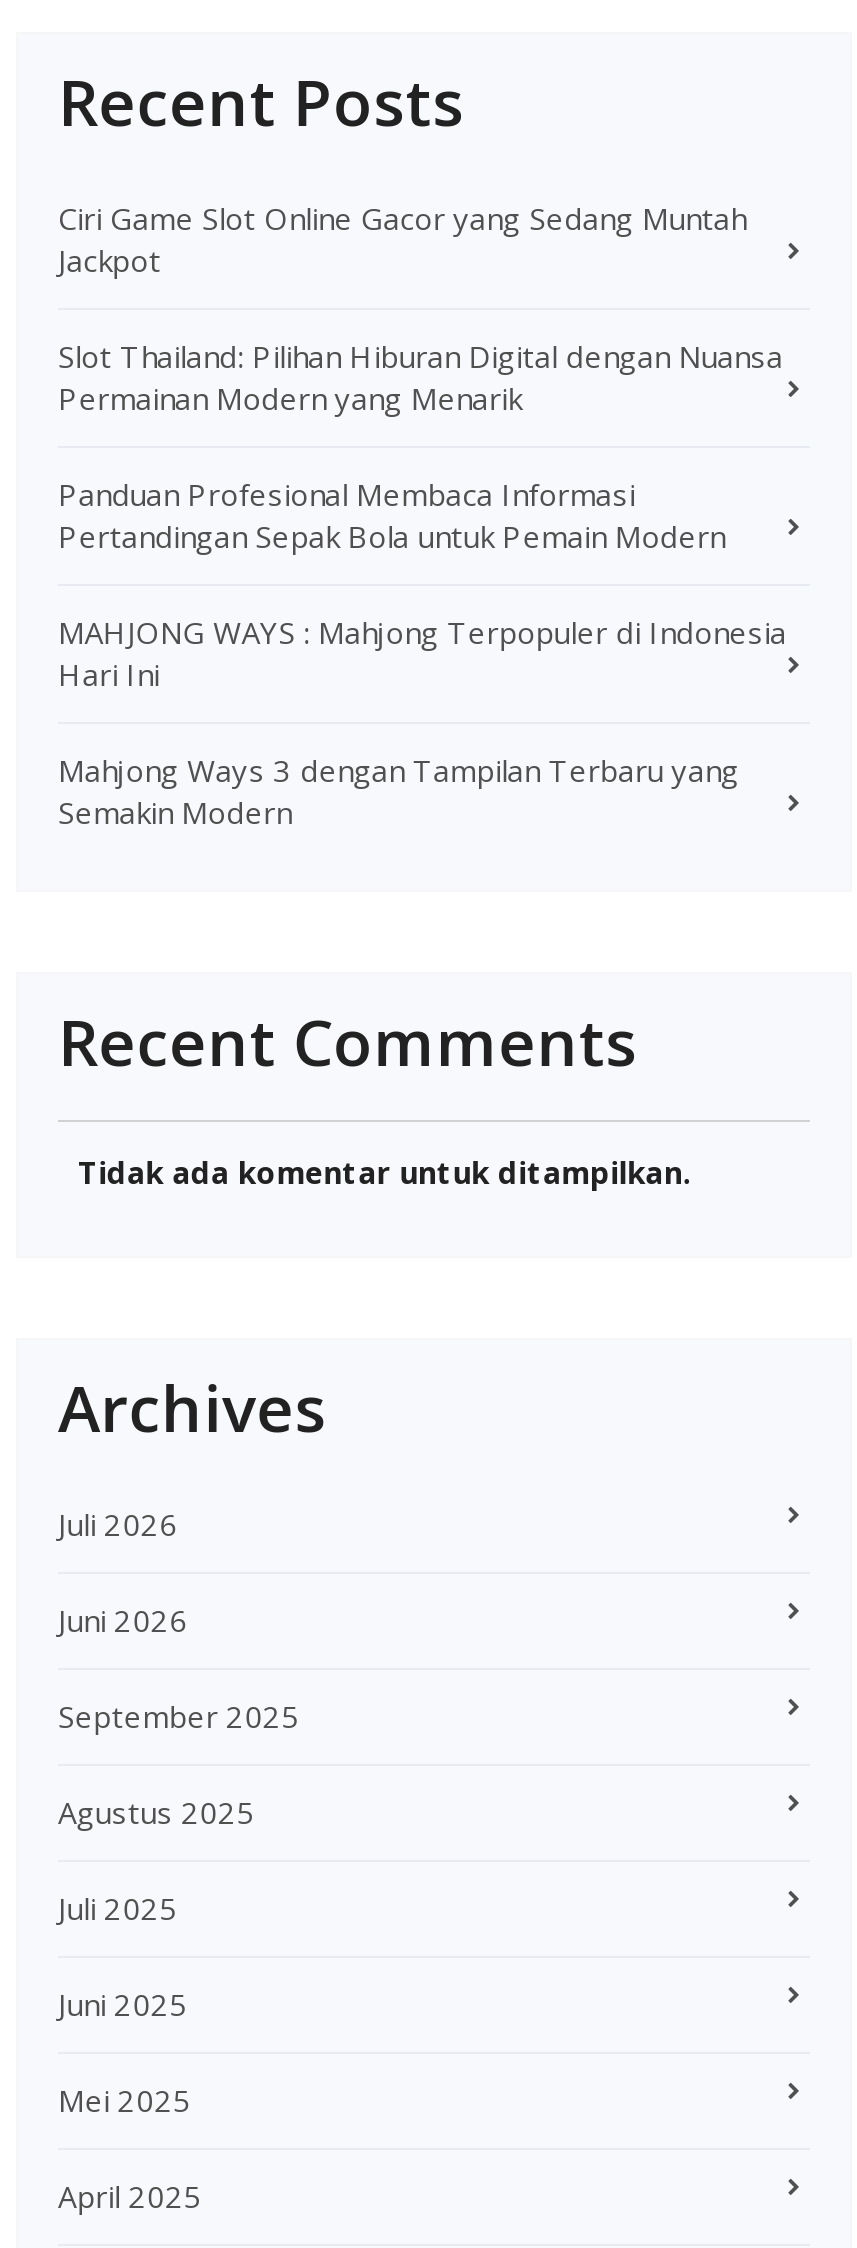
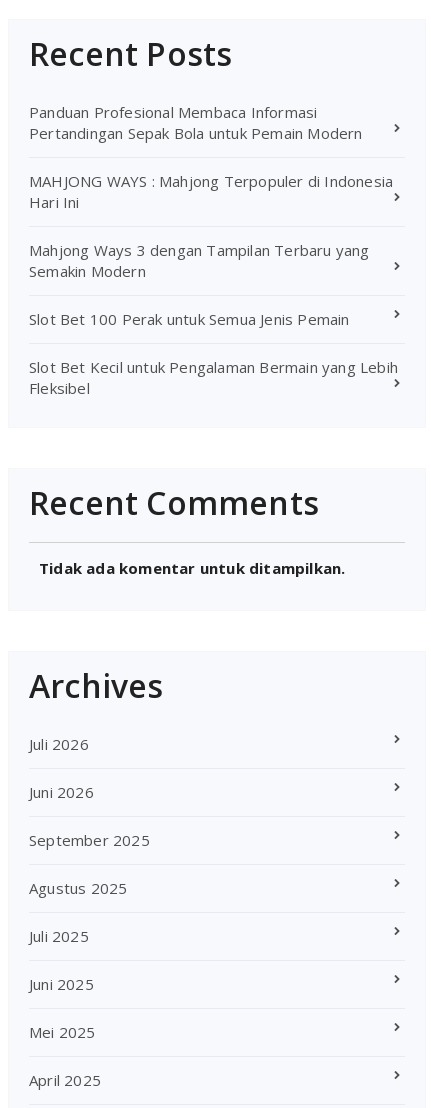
- Ciri Game Slot Online Gacor yang Sedang Muntah
- Jackpot
- Slot Thailand: Pilihan Hiburan Digital dengan Nuansa
- Permainan Modern yang Menarik

moved up: Panduan Profesional Membaca Informasi | Pertandingan Sepak Bola untuk Pemain Modern | MAHJONG WAYS : Mahjong Terpopuler di Indonesia | Hari Ini | Mahjong Ways 3 dengan Tampilan Terbaru yang | Semakin Modern

+ Slot Bet 100 Perak untuk Semua Jenis Pemain
+ Slot Bet Kecil untuk Pengalaman Bermain yang Lebih
+ Fleksibel
